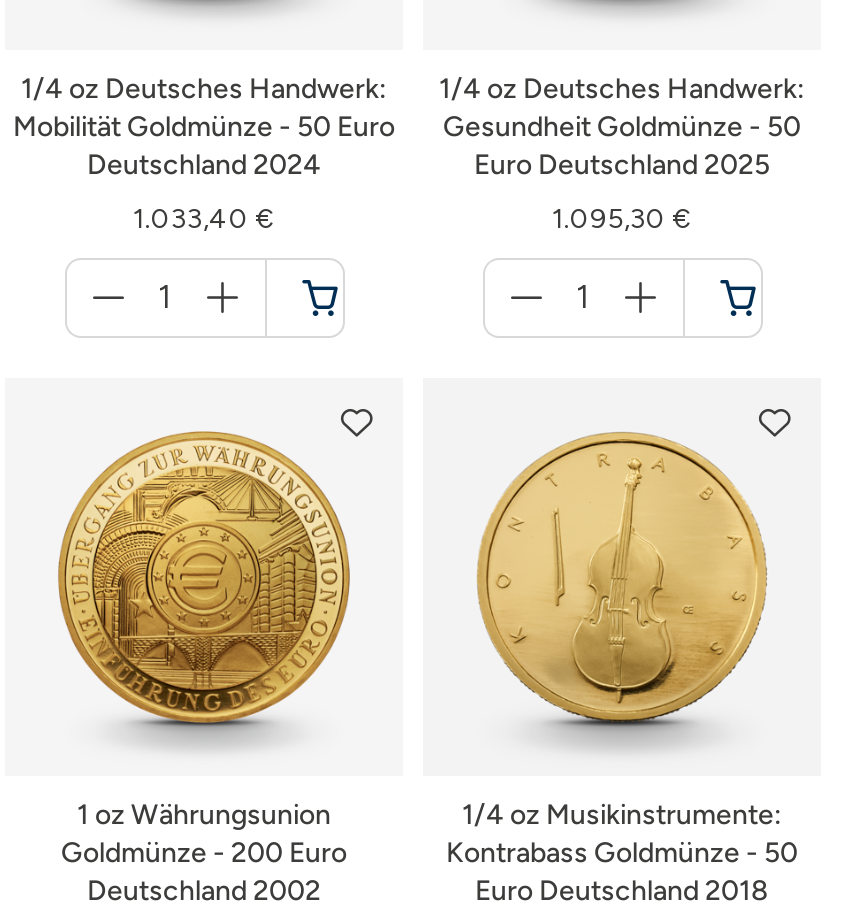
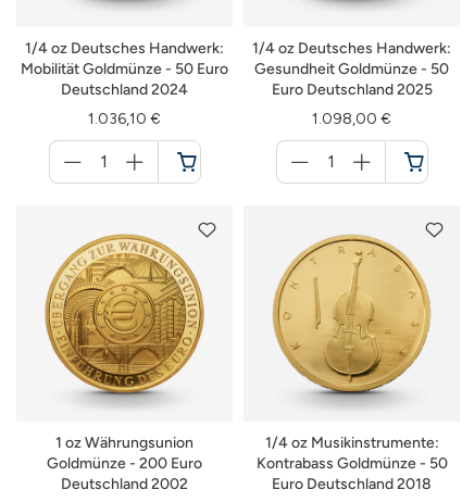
- 1.033,40 €
+ 1.036,10 €

- 1.095,30 €
+ 1.098,00 €
